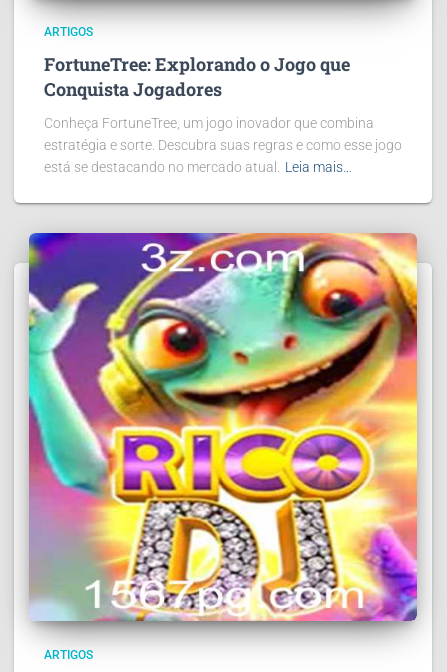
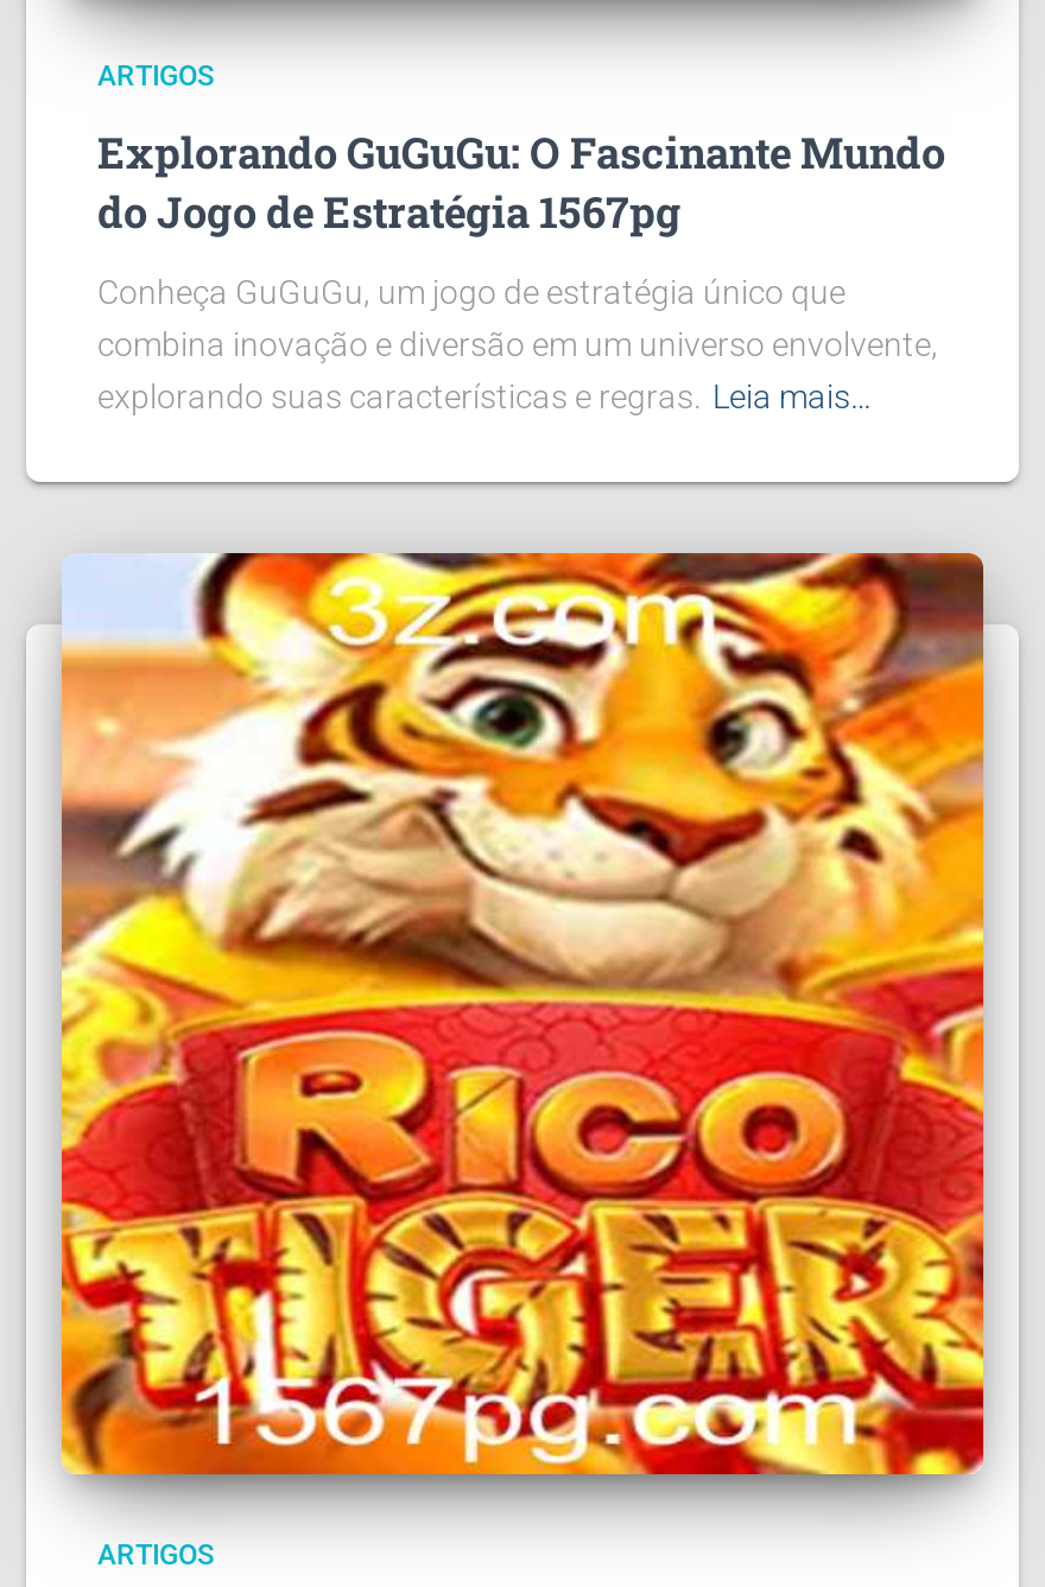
- FortuneTree: Explorando o Jogo que
- Conquista Jogadores
+ Explorando GuGuGu: O Fascinante Mundo
+ do Jogo de Estratégia 1567pg

- Conheça FortuneTree, um jogo inovador que combina
- estratégia e sorte. Descubra suas regras e como esse jogo
- está se destacando no mercado atual. Leia mais…
+ Conheça GuGuGu, um jogo de estratégia único que
+ combina inovação e diversão em um universo envolvente,
+ explorando suas características e regras. Leia mais…

- [image]
+ [image]
